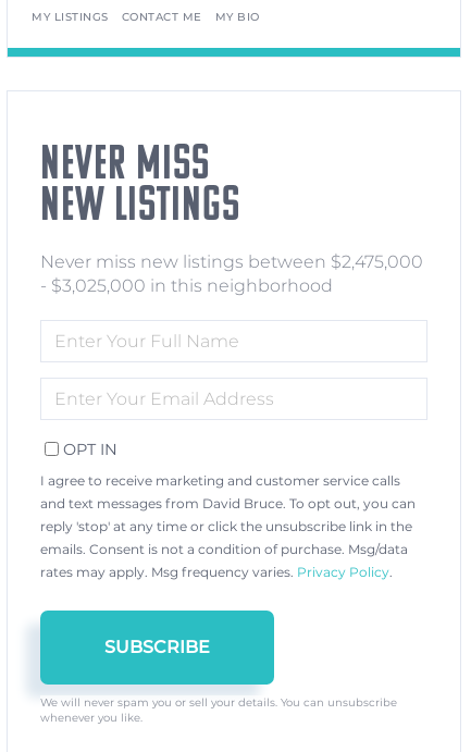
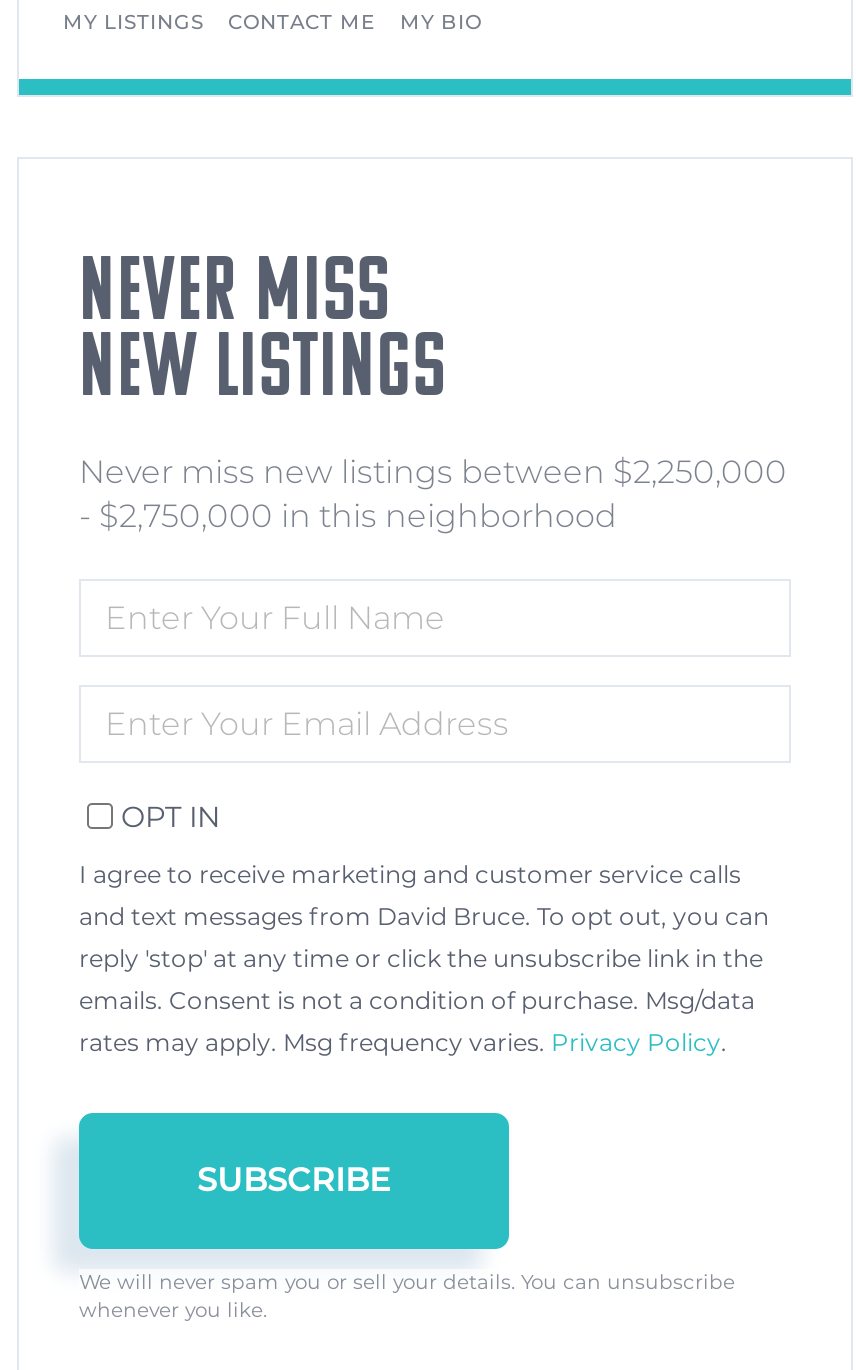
- Never miss new listings between $2,475,000
+ Never miss new listings between $2,250,000

- - $3,025,000 in this neighborhood
+ - $2,750,000 in this neighborhood
